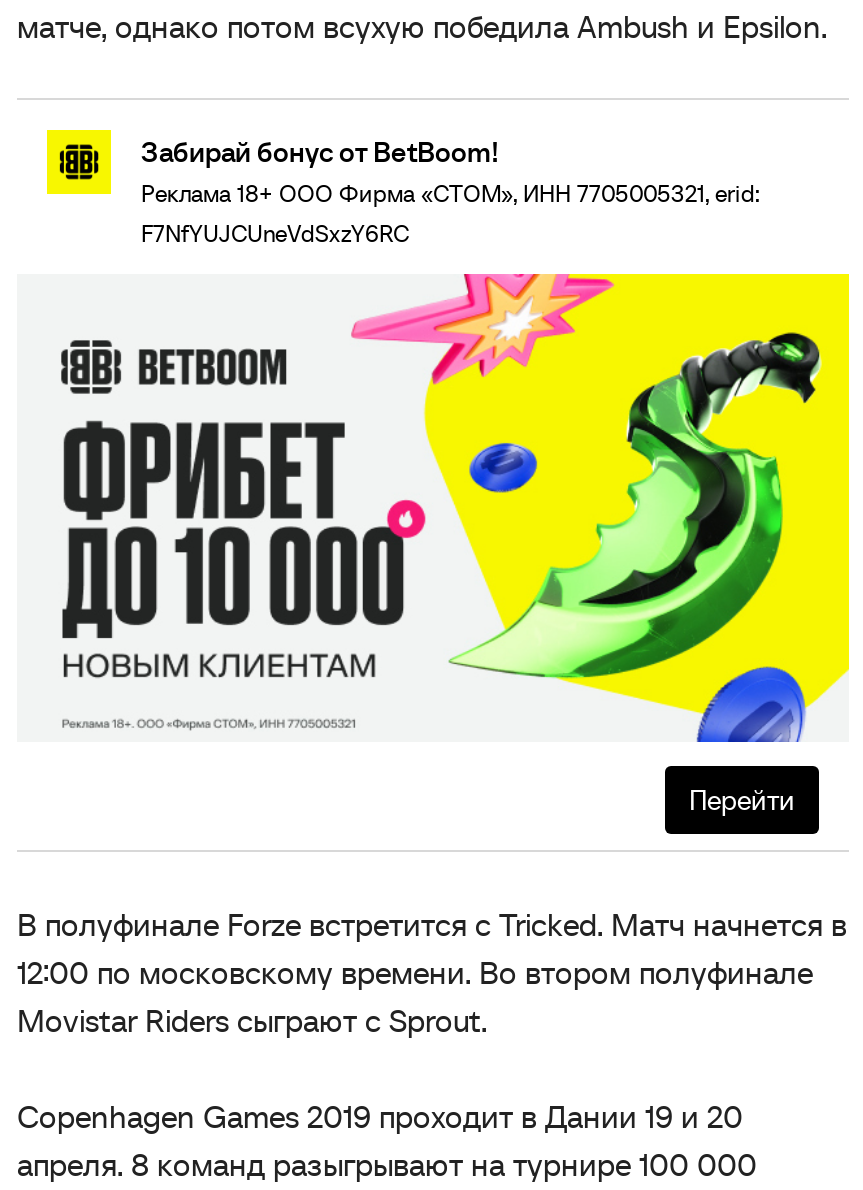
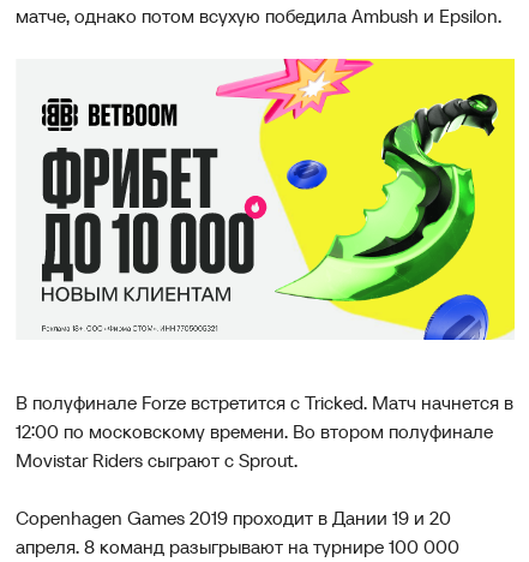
- [image]
- Забирай бонус от BetBoom!
- Реклама 18+ ООО Фирма «СТОМ», ИНН 7705005321, erid:
- F7NfYUJCUneVdSxzY6RC

moved up: [image]

- Перейти
